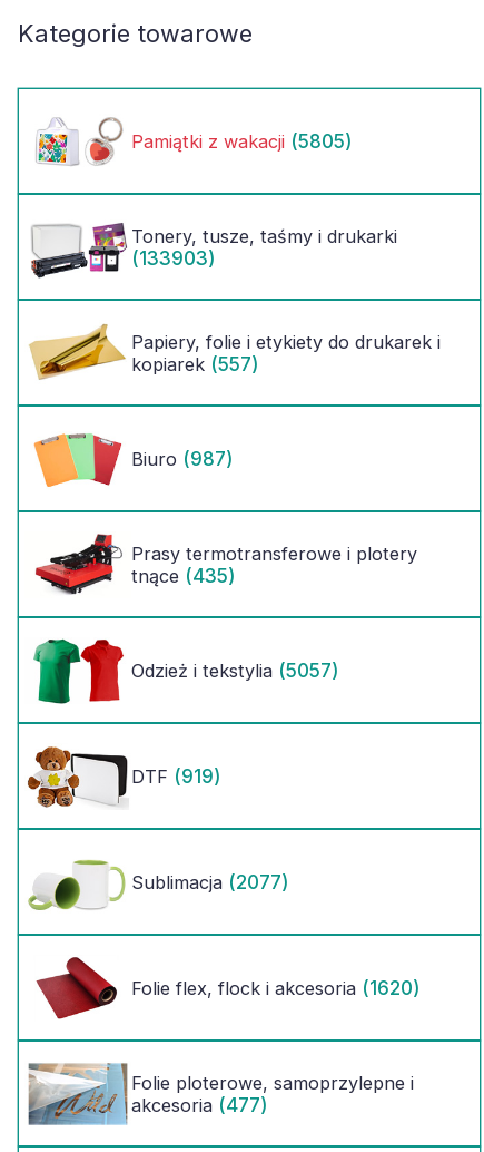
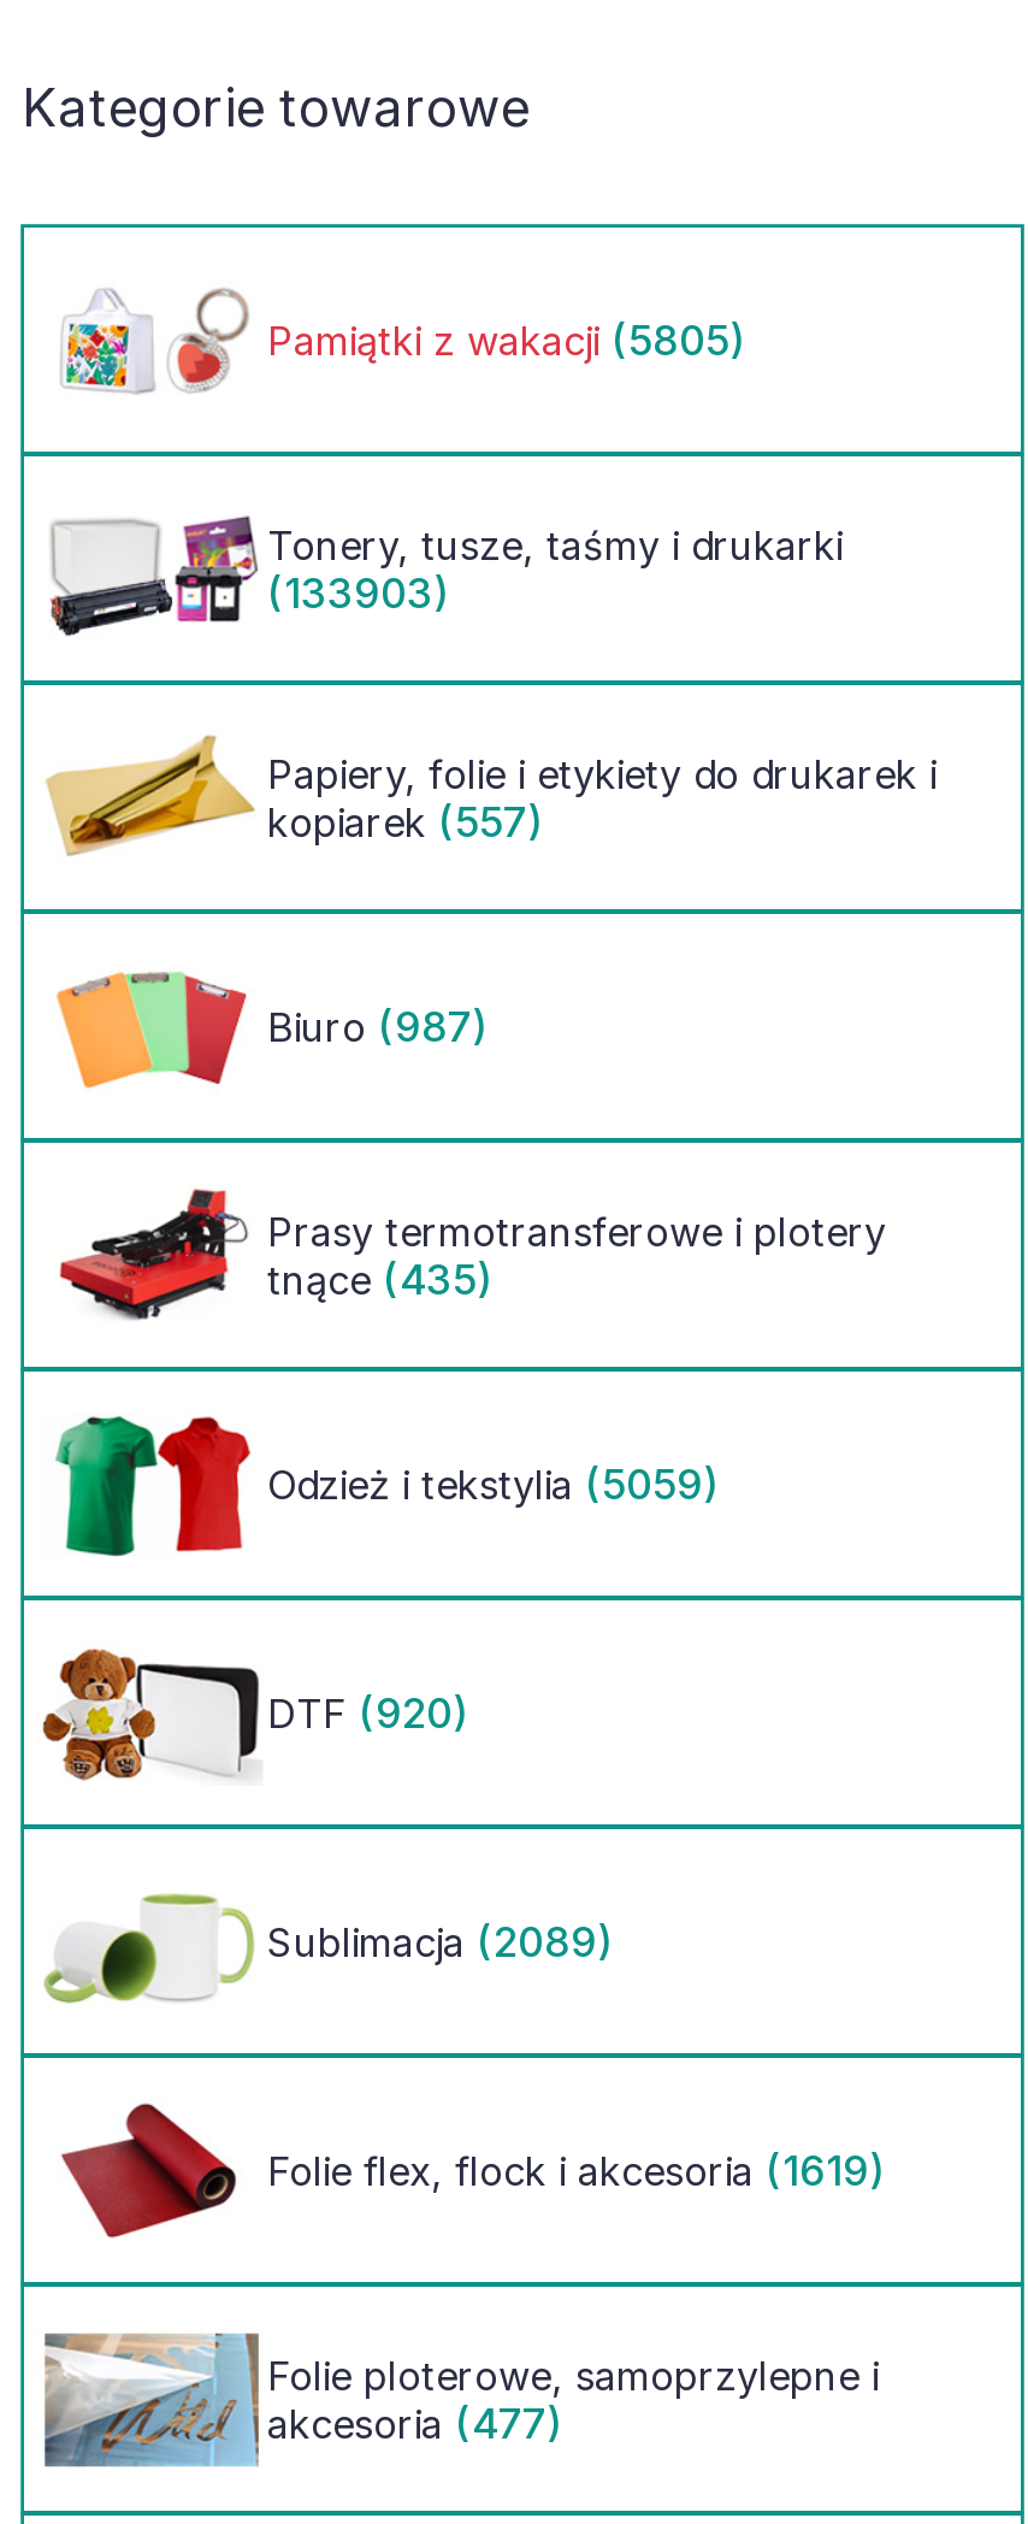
- Odzież i tekstylia (5057)
+ Odzież i tekstylia (5059)

- DTF (919)
+ DTF (920)

- Sublimacja (2077)
+ Sublimacja (2089)

- Folie flex, flock i akcesoria (1620)
+ Folie flex, flock i akcesoria (1619)
